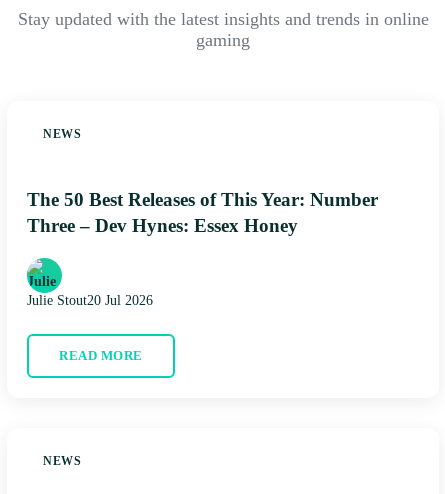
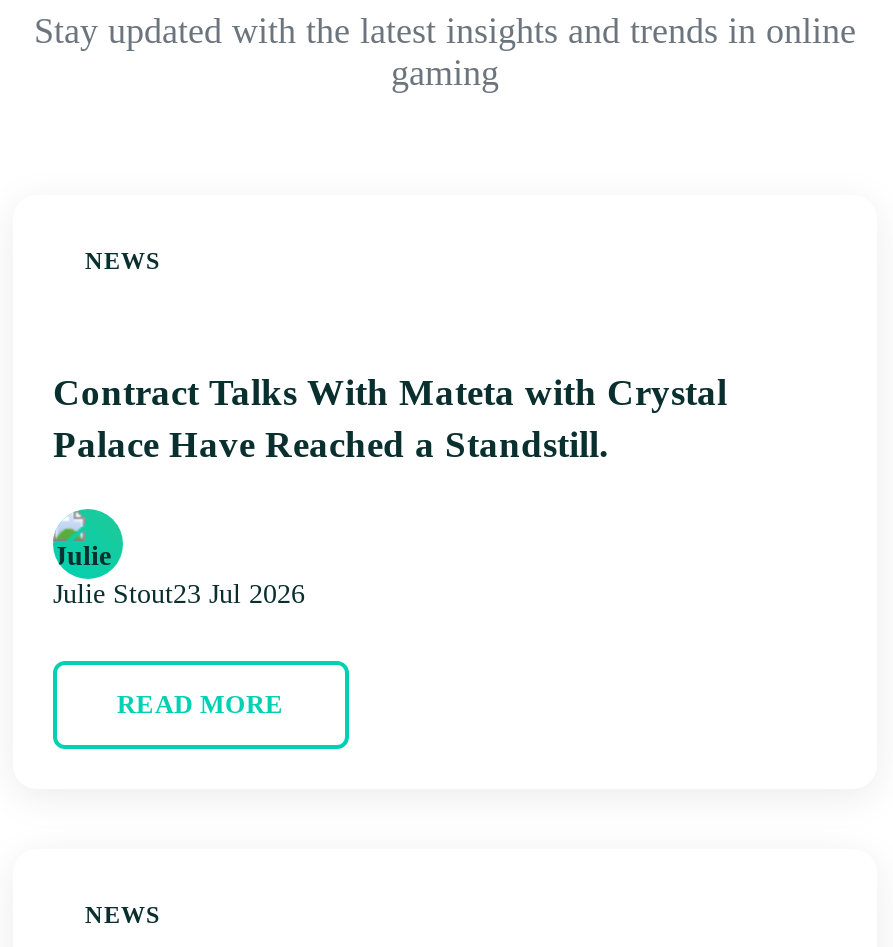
- The 50 Best Releases of This Year: Number
- Three – Dev Hynes: Essex Honey
+ Contract Talks With Mateta with Crystal
+ Palace Have Reached a Standstill.

- Julie Stout20 Jul 2026
+ Julie Stout23 Jul 2026
